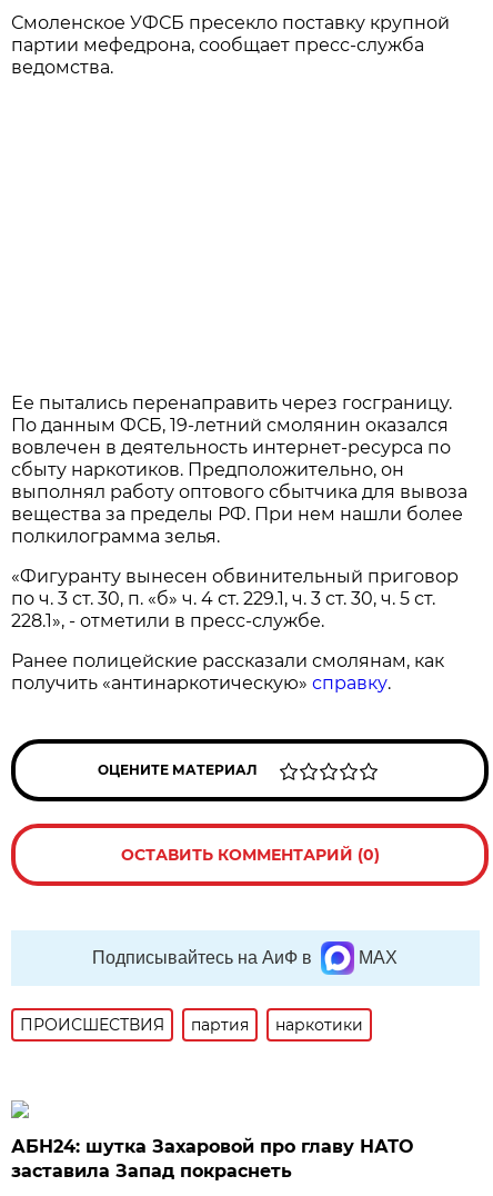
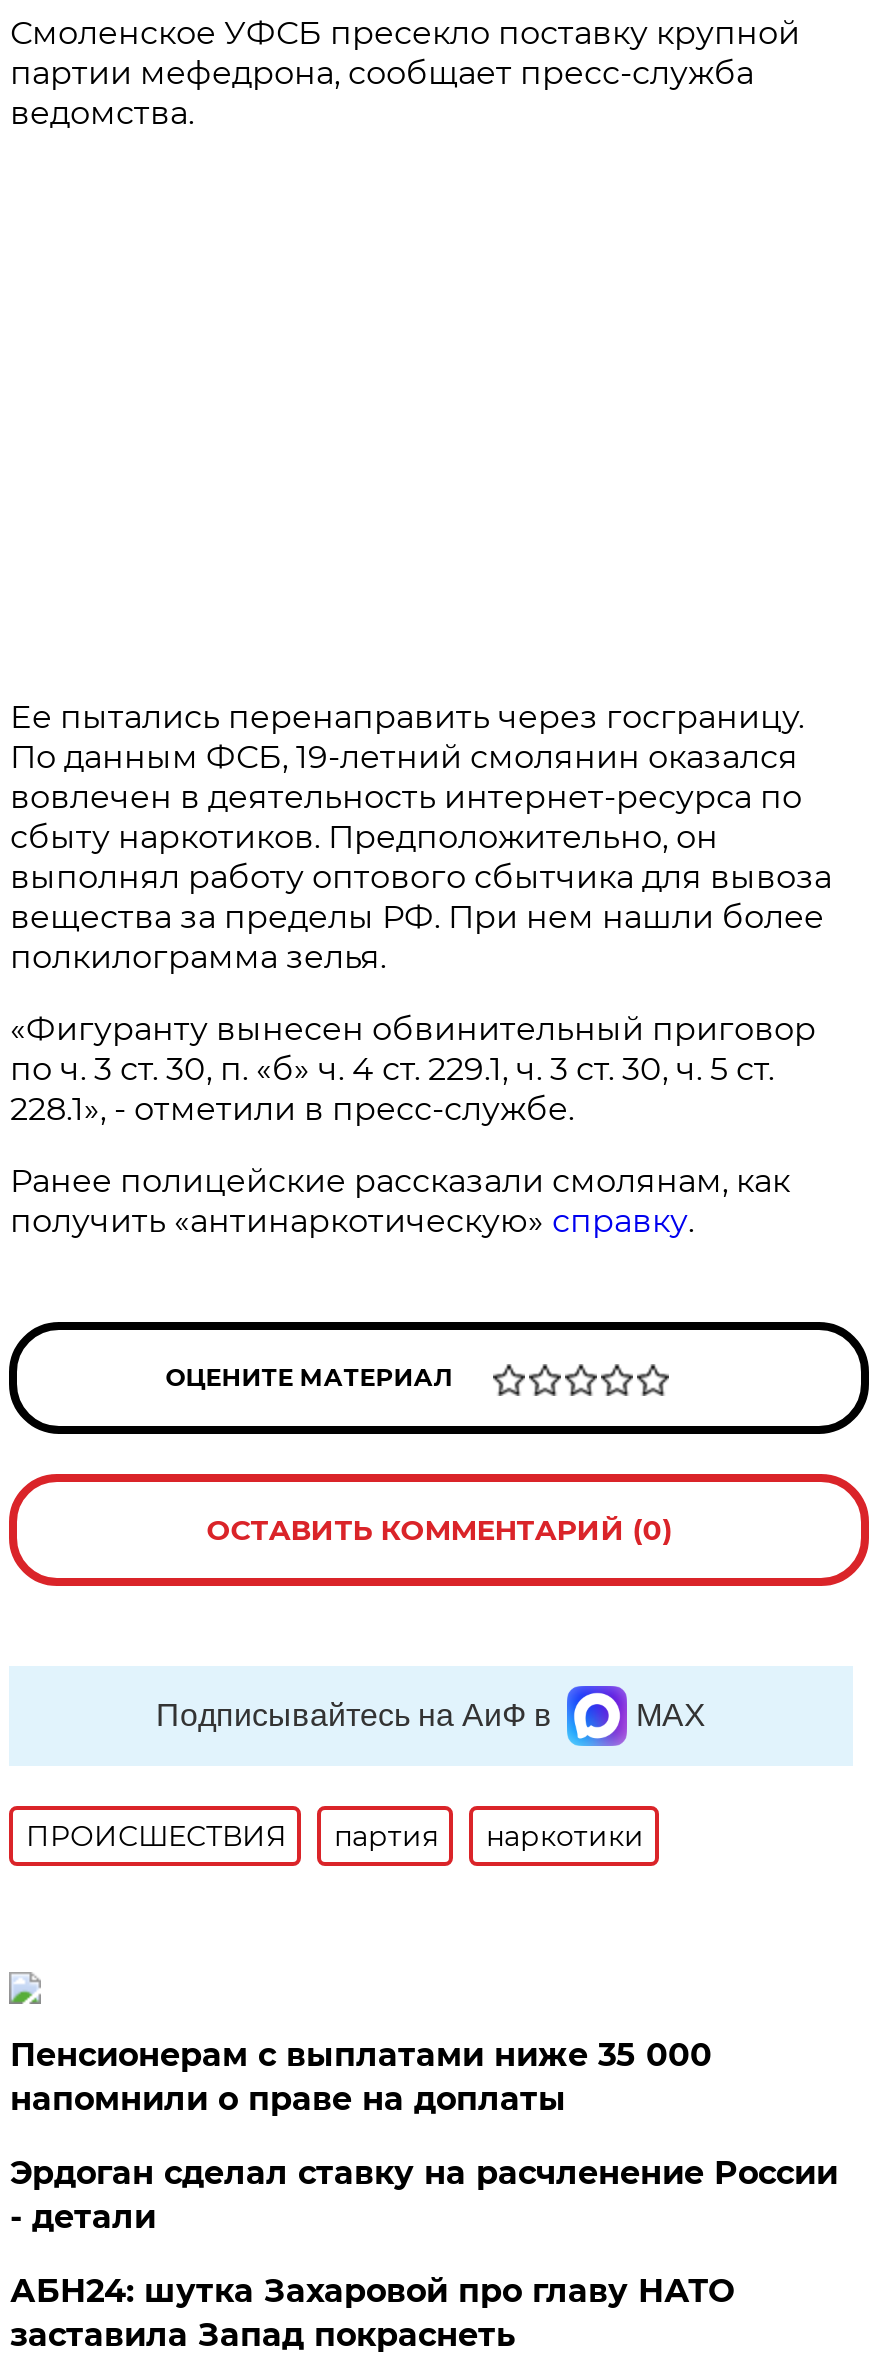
+ Пенсионерам с выплатами ниже 35 000
+ напомнили о праве на доплаты
+ Эрдоган сделал ставку на расчленение России
+ - детали
